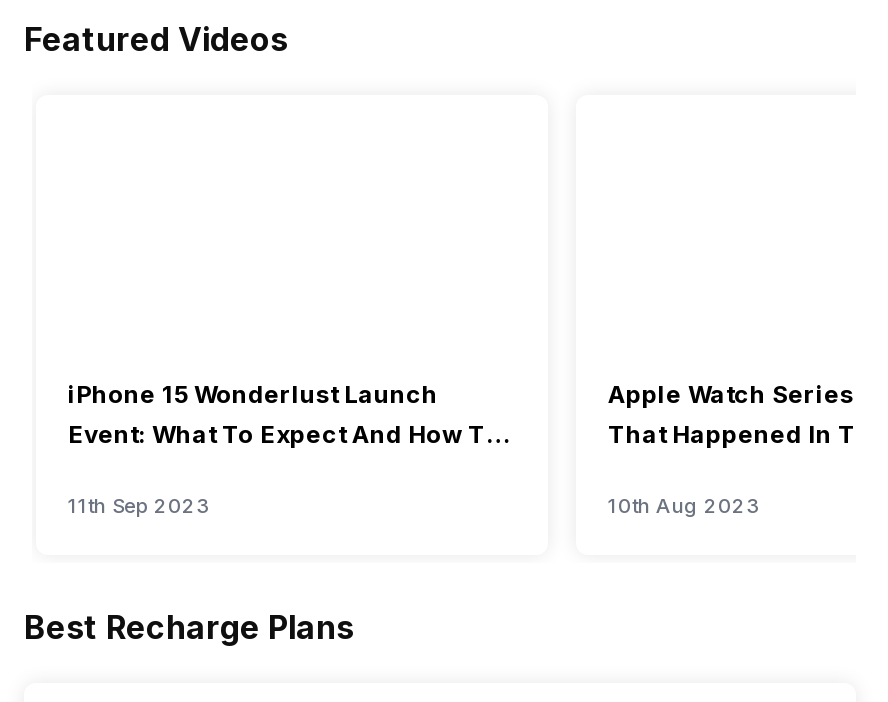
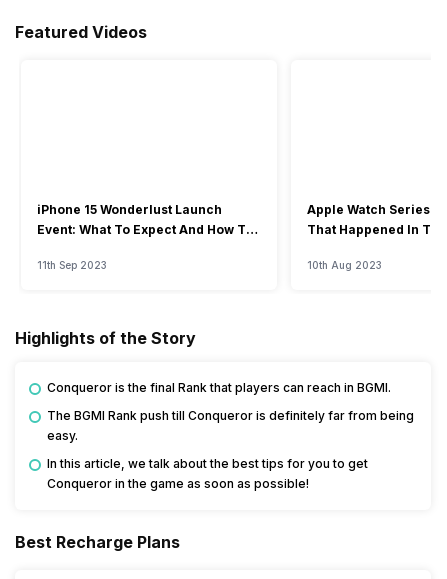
+ Highlights of the Story
+ Conqueror is the final Rank that players can reach in BGMI.
+ The BGMI Rank push till Conqueror is definitely far from being
+ easy.
+ In this article, we talk about the best tips for you to get
+ Conqueror in the game as soon as possible!
